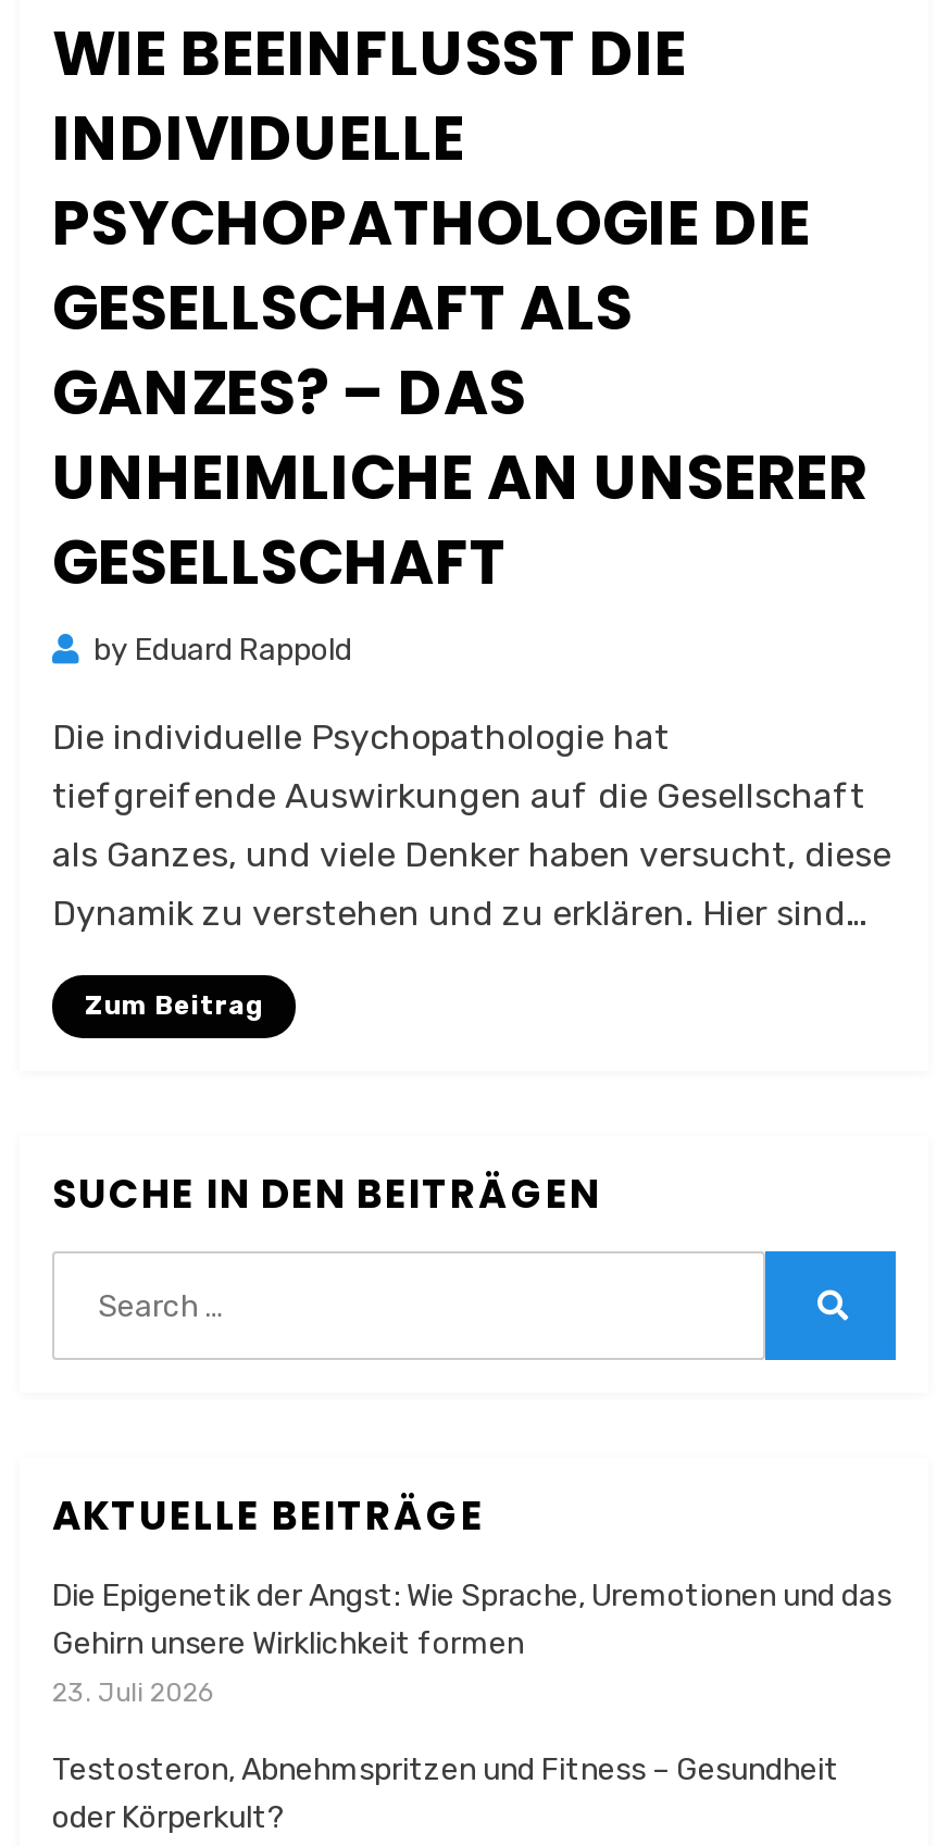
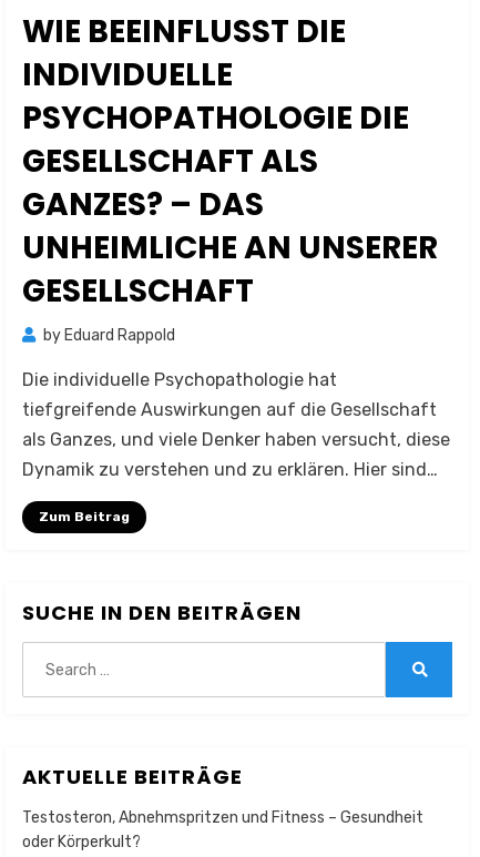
- Die Epigenetik der Angst: Wie Sprache, Uremotionen und das
- Gehirn unsere Wirklichkeit formen
- 23. Juli 2026
